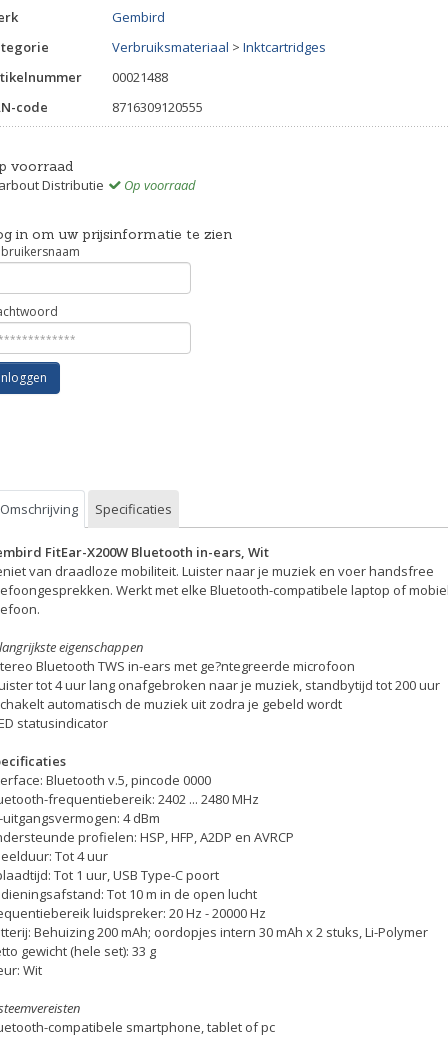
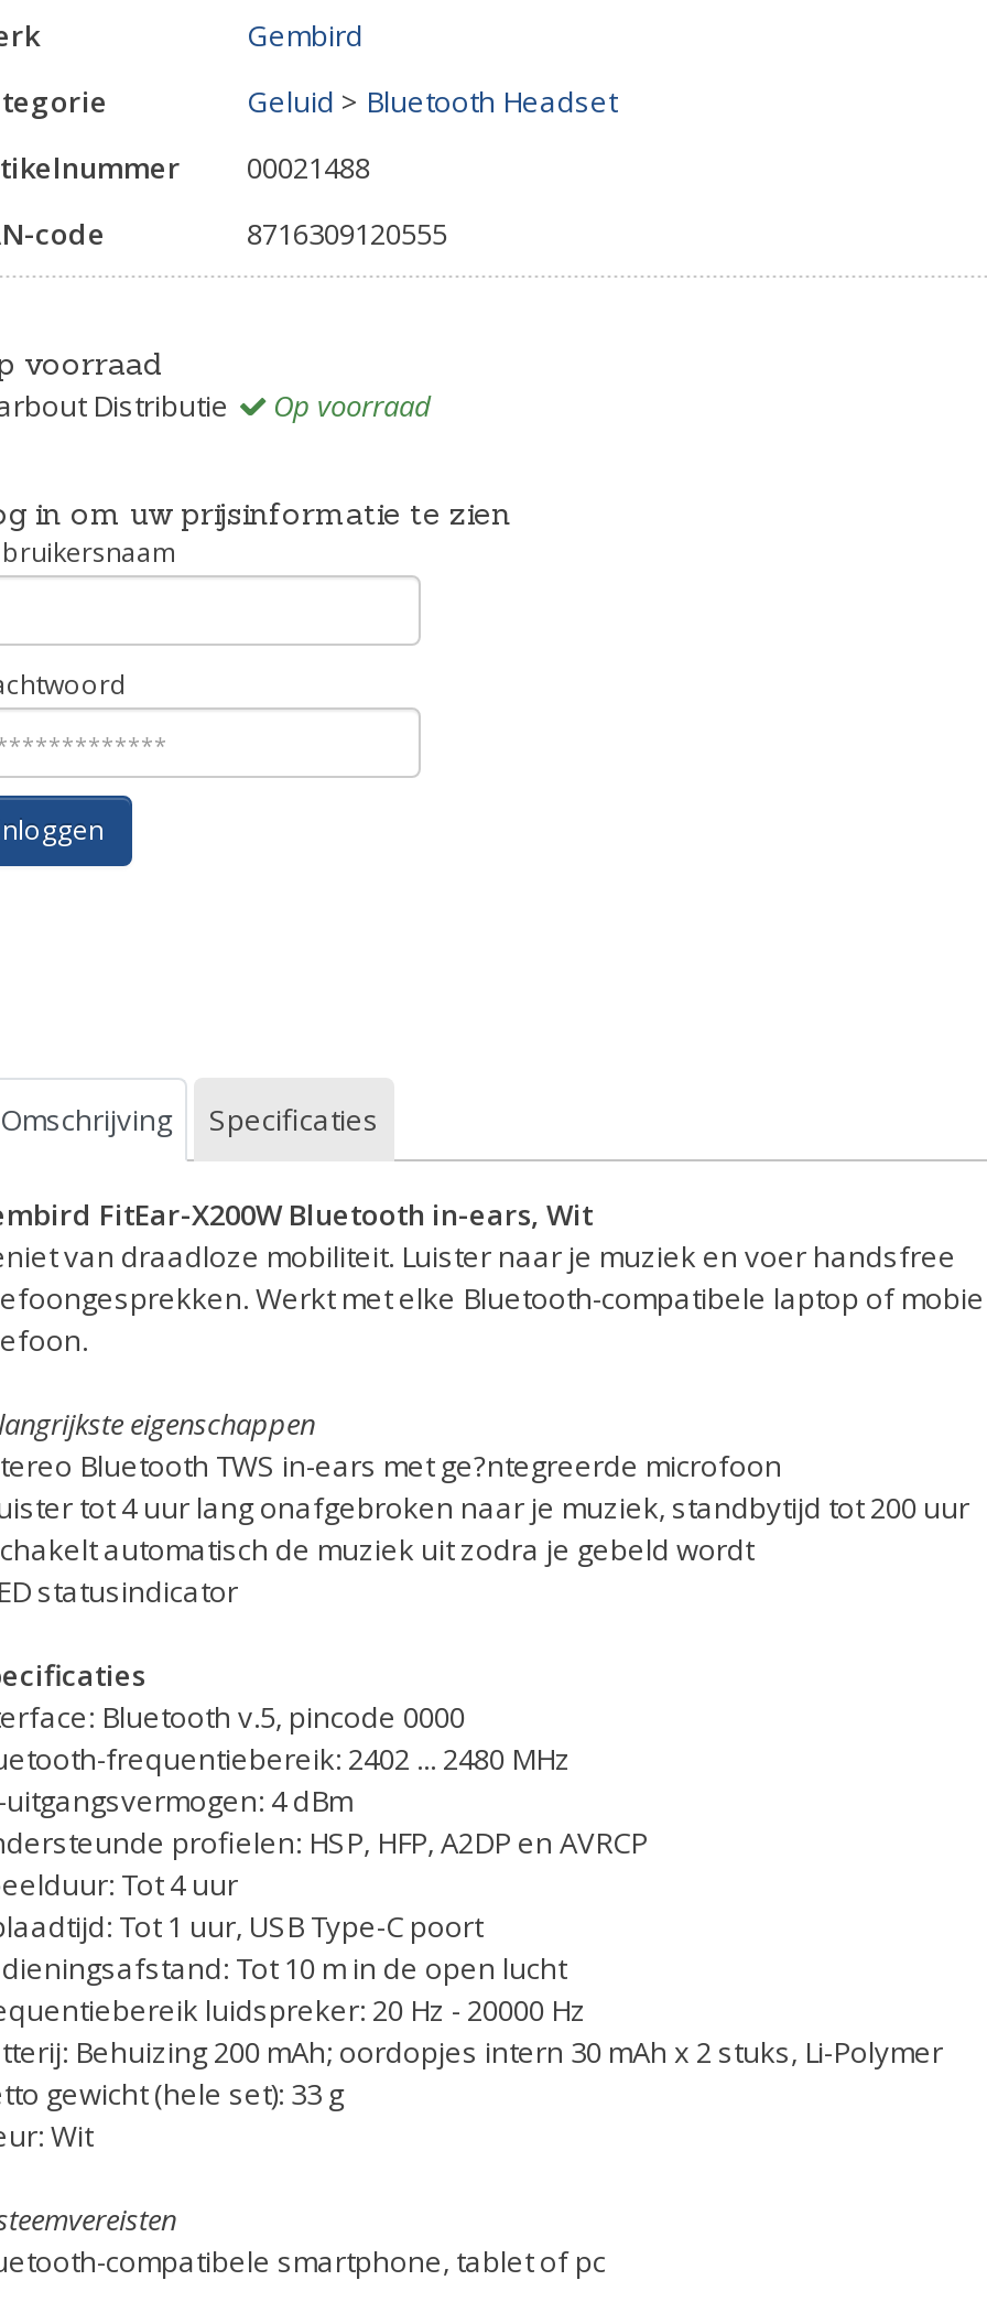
- Verbruiksmateriaal > Inktcartridges
+ Geluid > Bluetooth Headset
